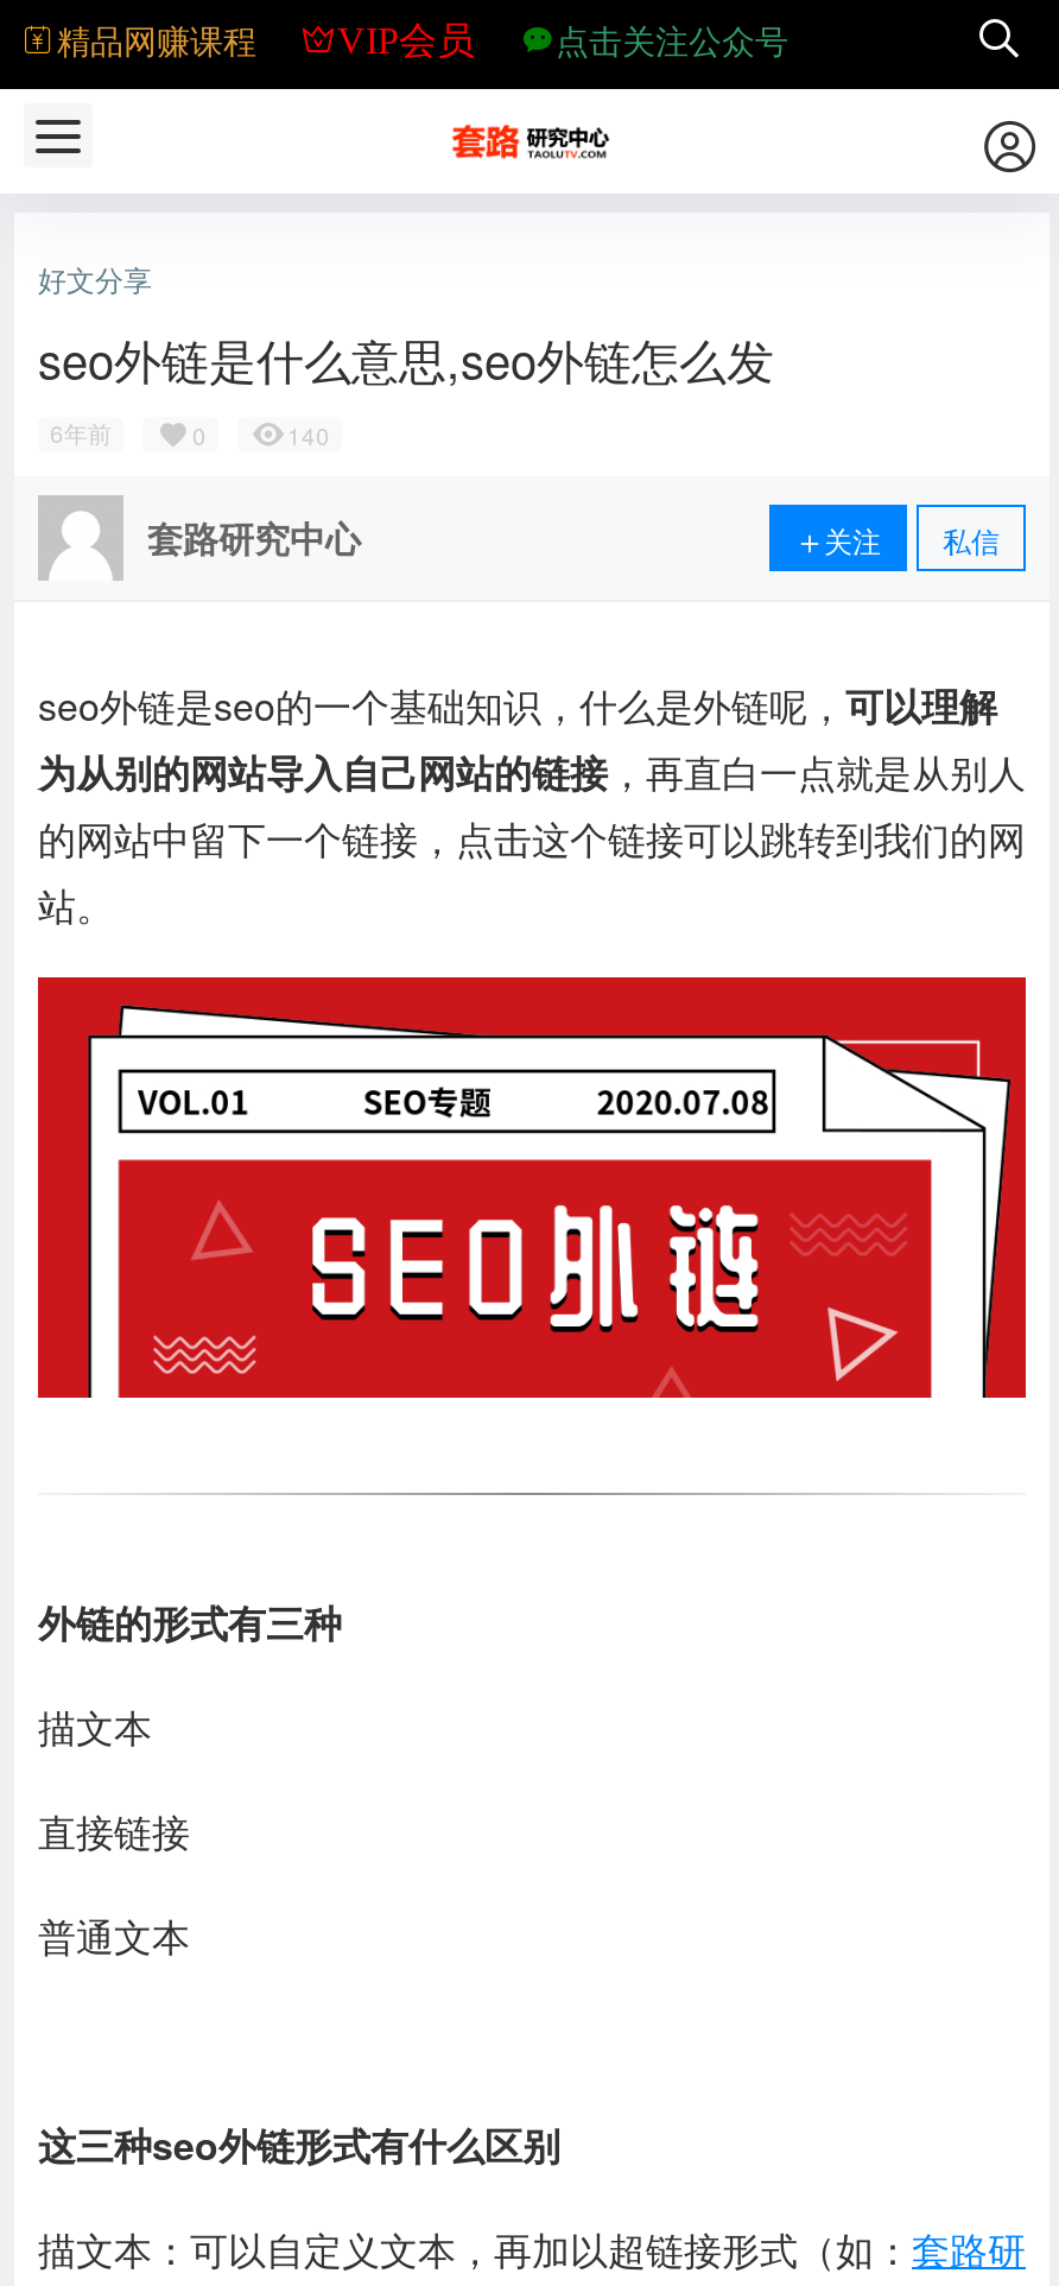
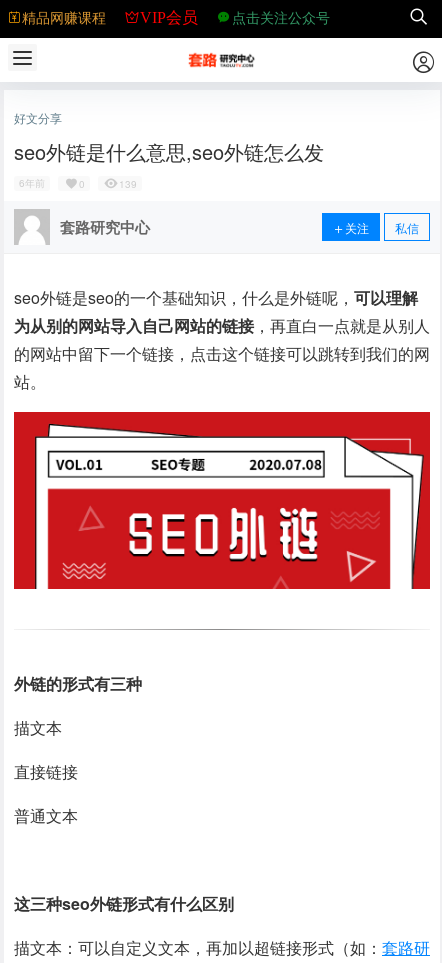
- 140
+ 139
